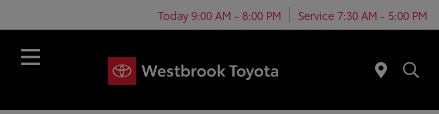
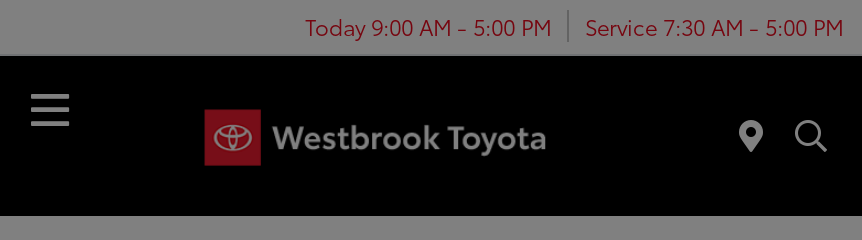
- Today 9:00 AM - 8:00 PM Service 7:30 AM - 5:00 PM
+ Today 9:00 AM - 5:00 PM Service 7:30 AM - 5:00 PM
